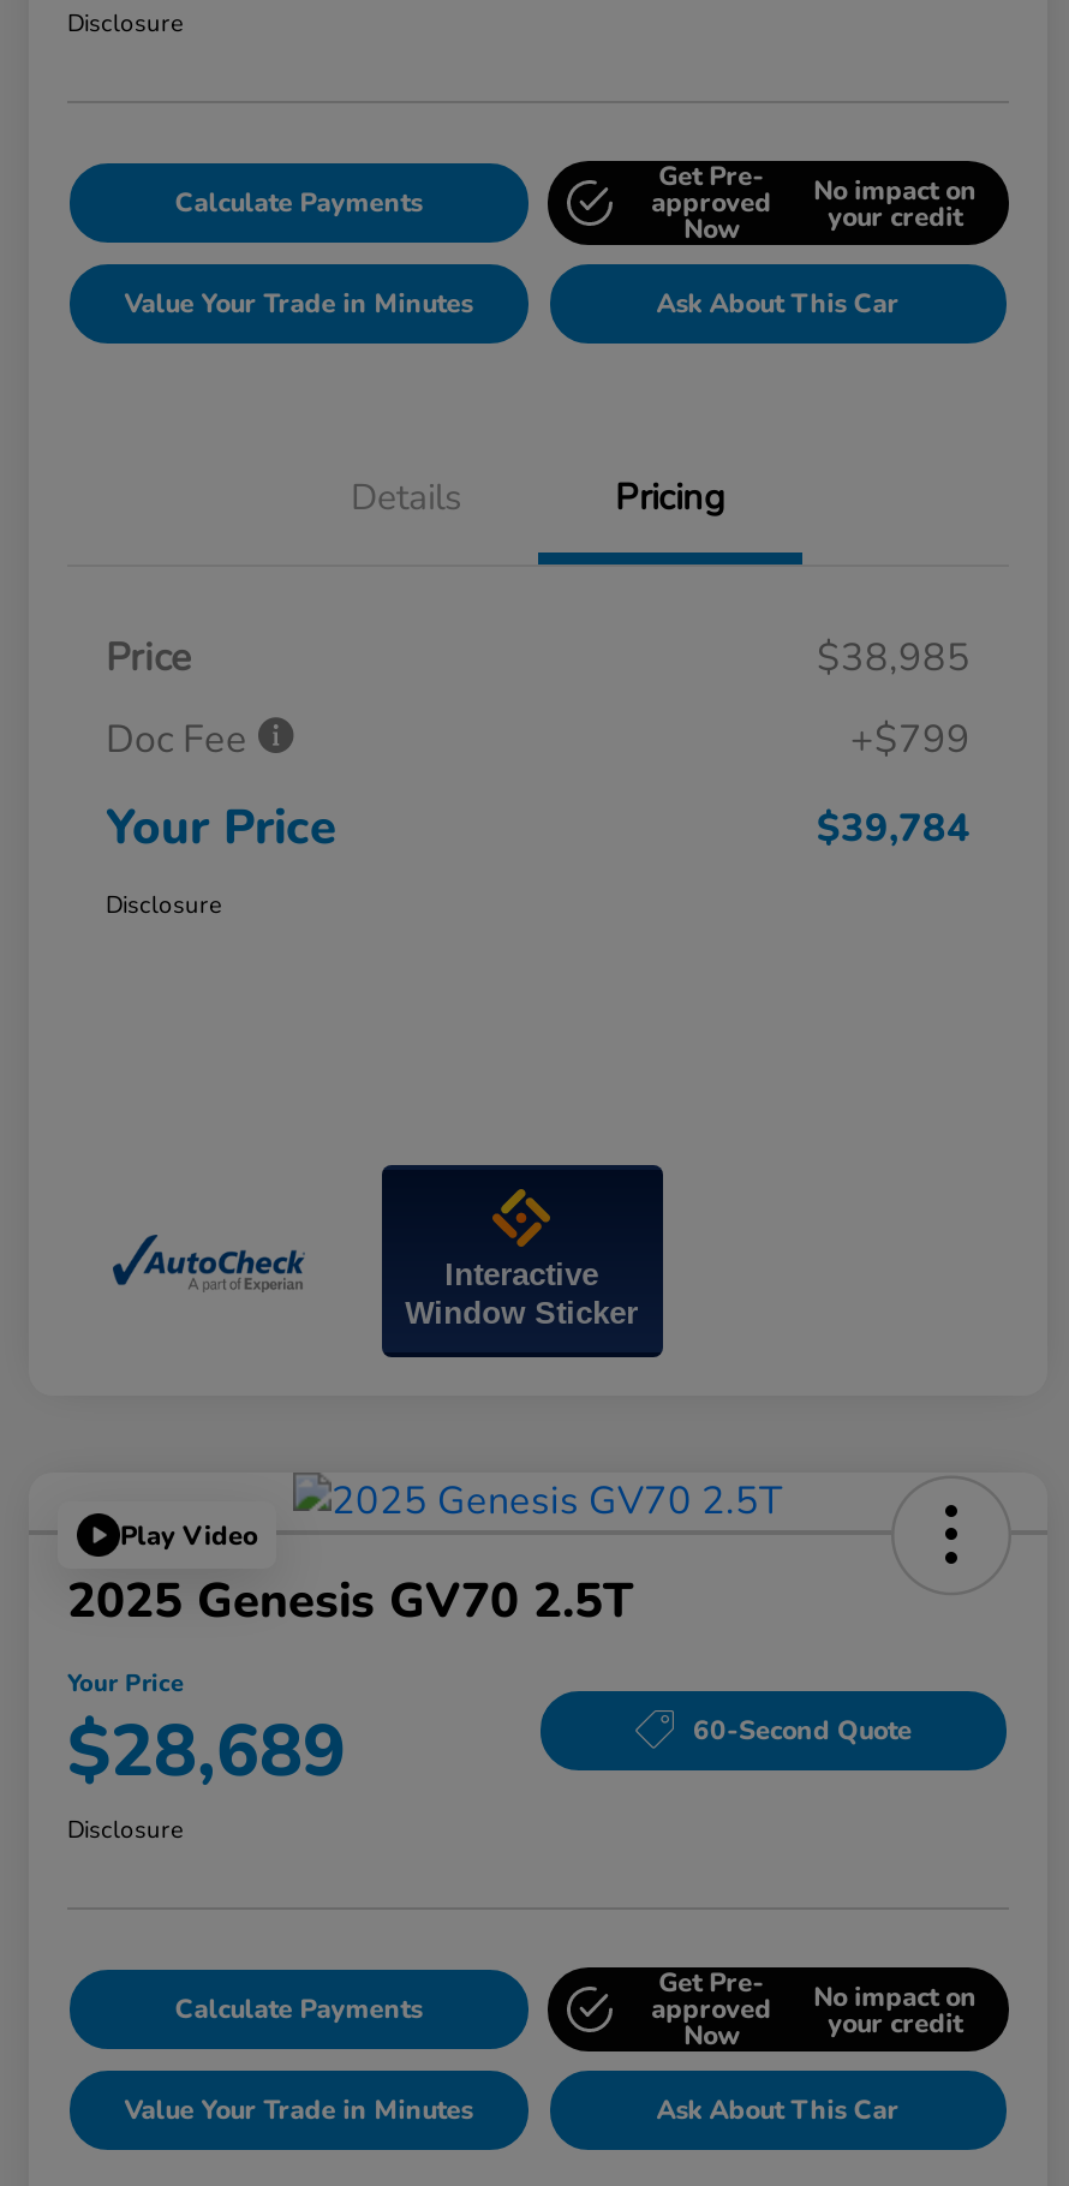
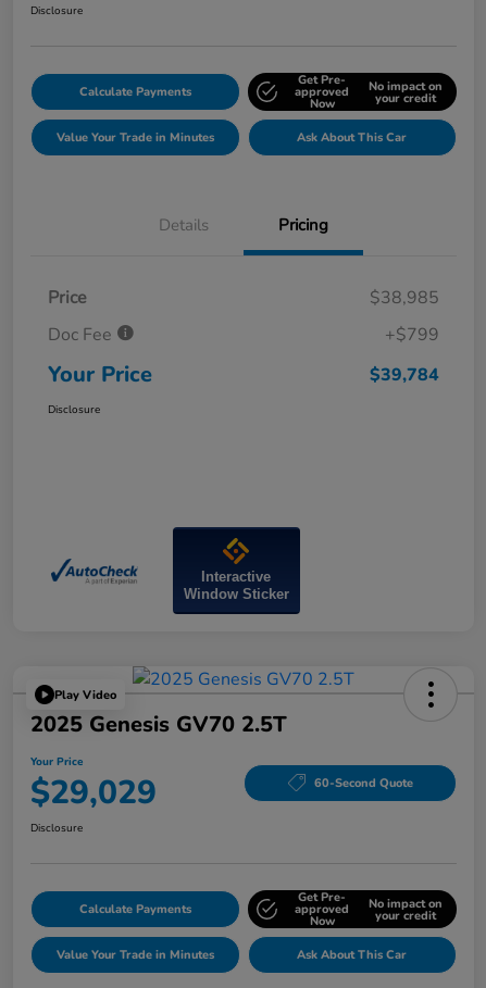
- $28,689
+ $29,029
